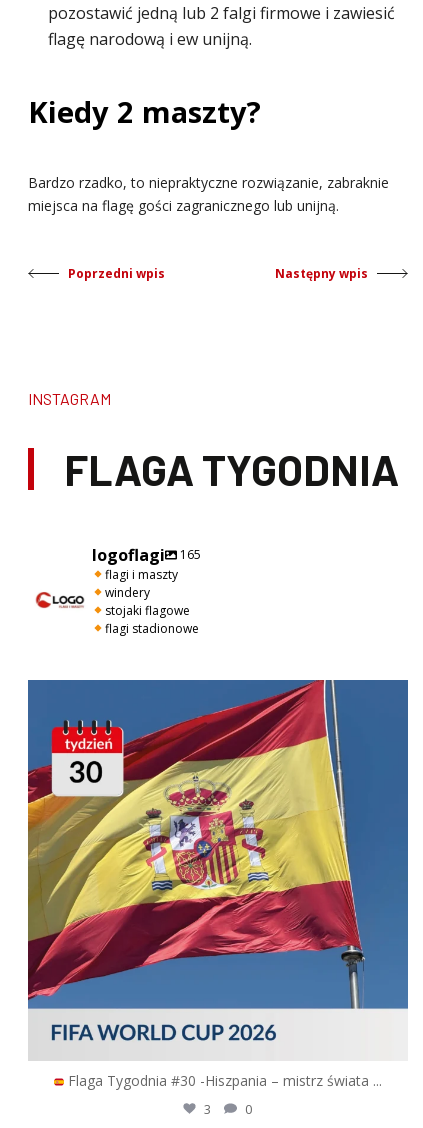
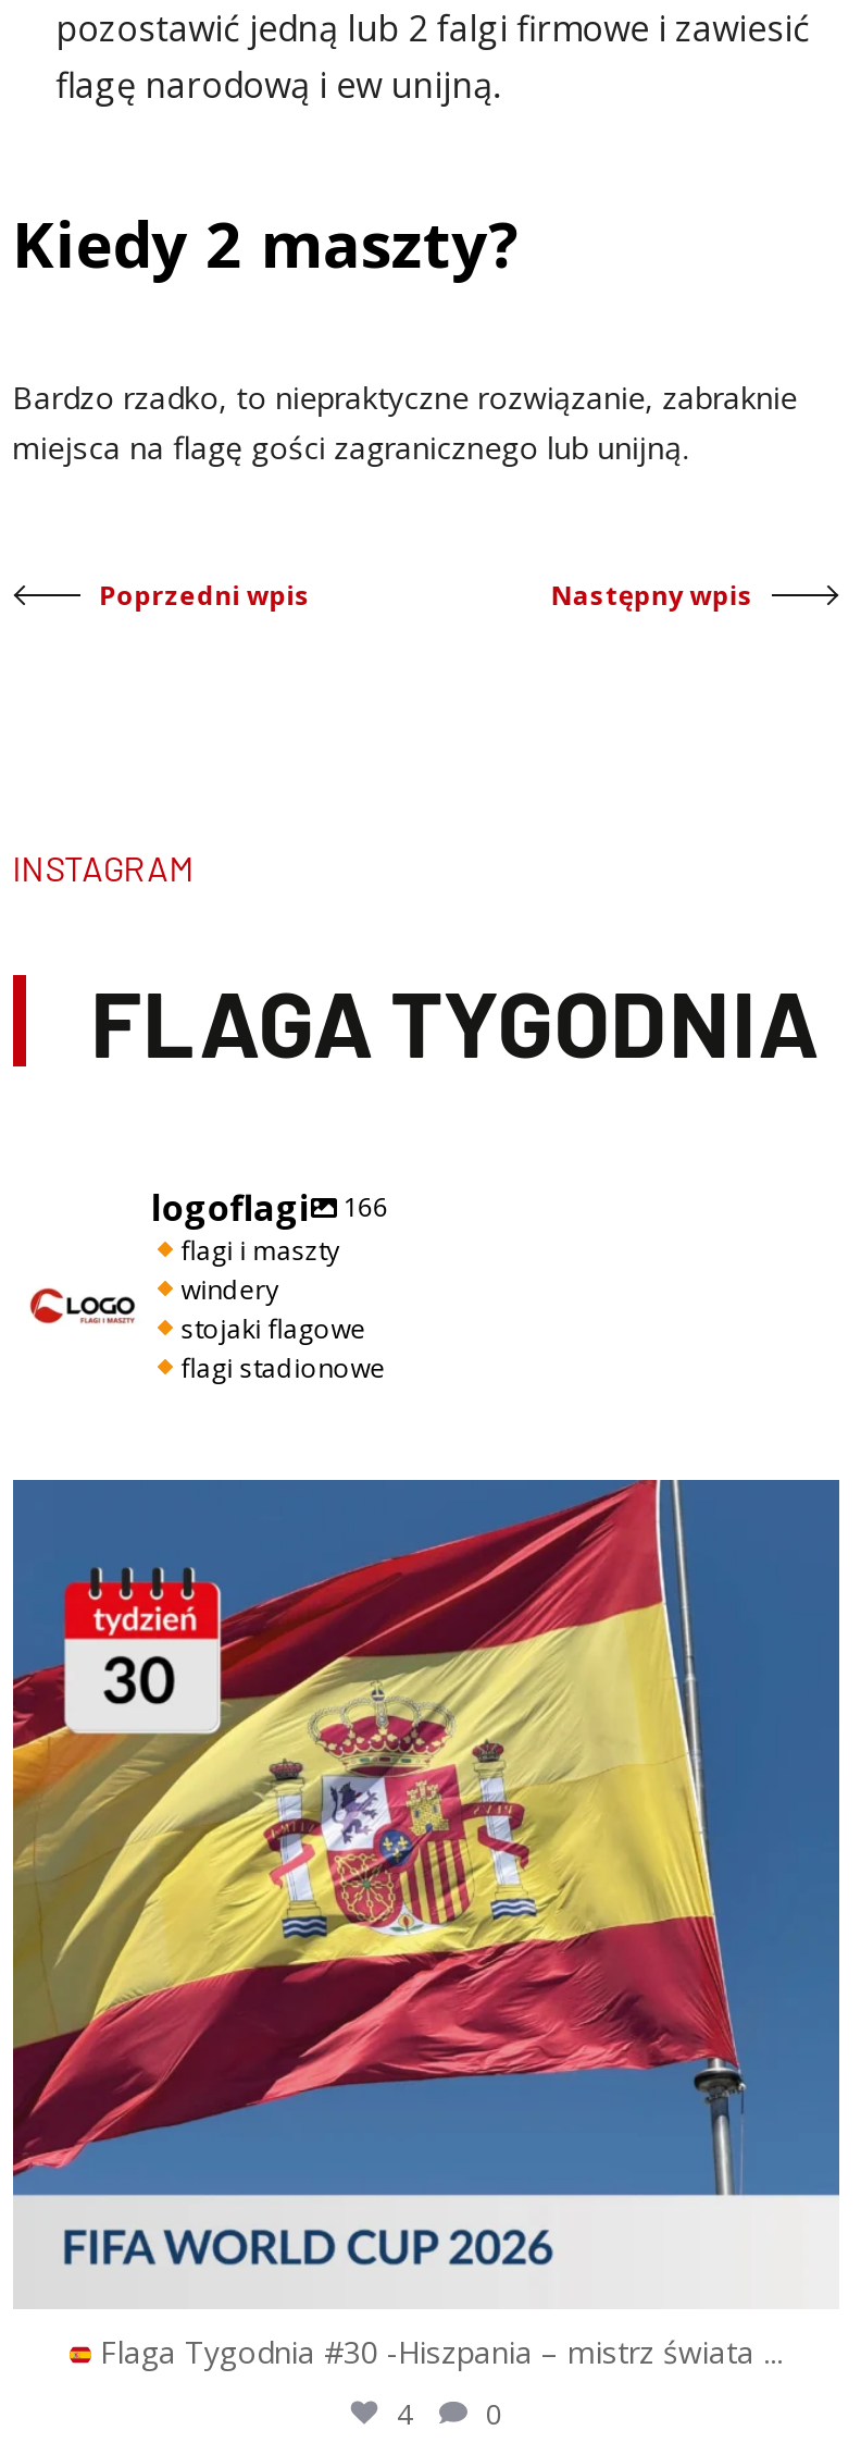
- logoflagi 165
+ logoflagi 166

- 3 0
+ 4 0
